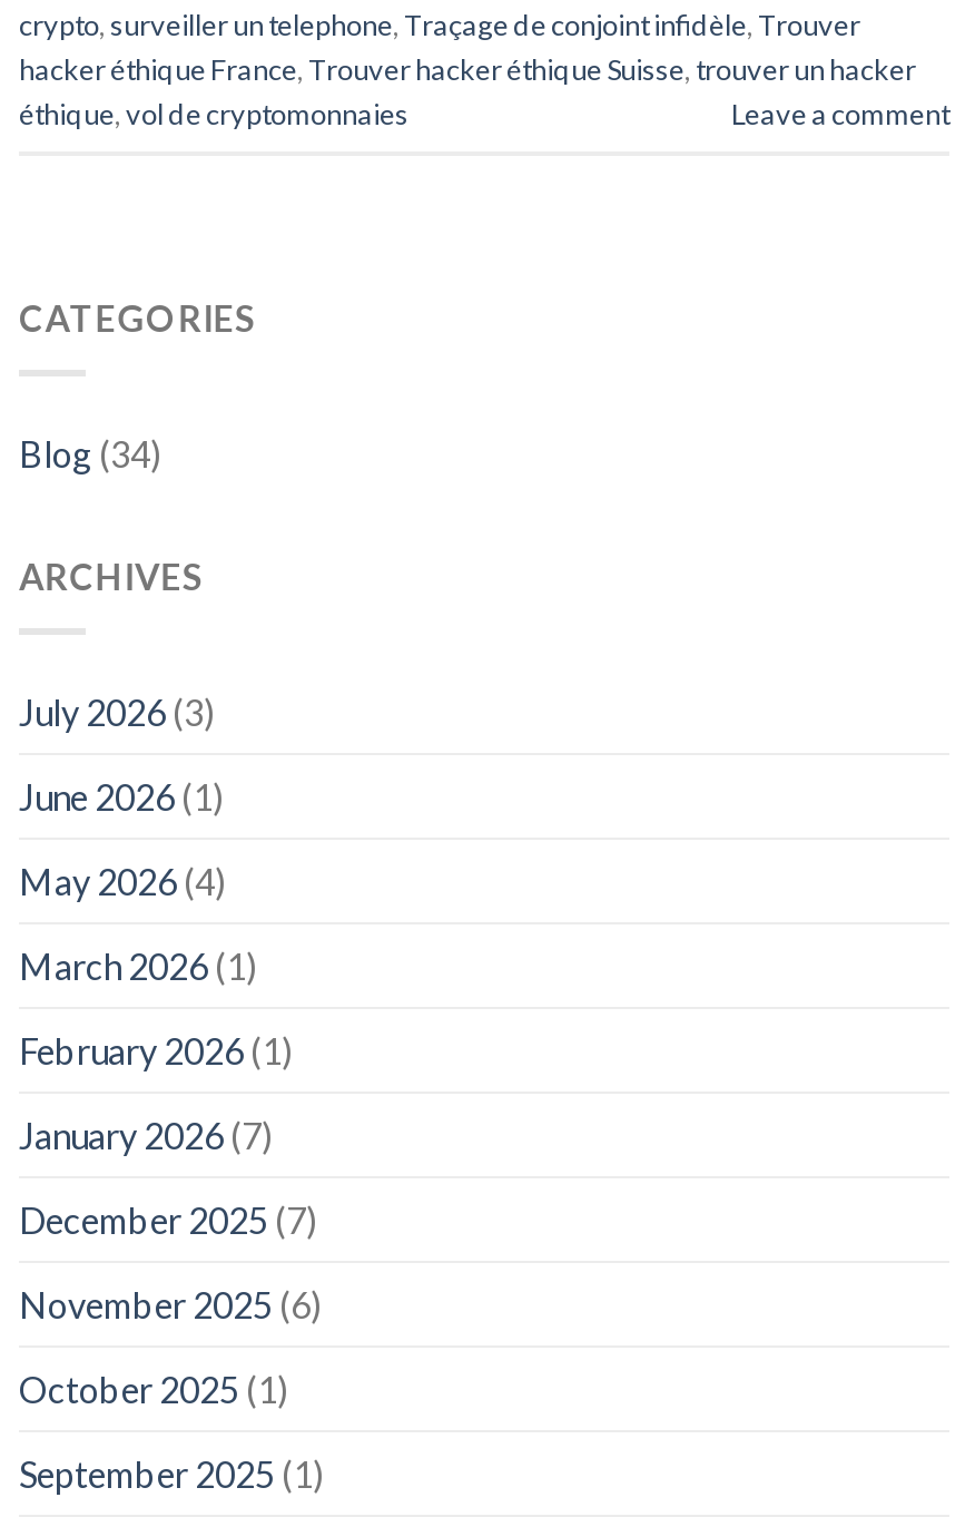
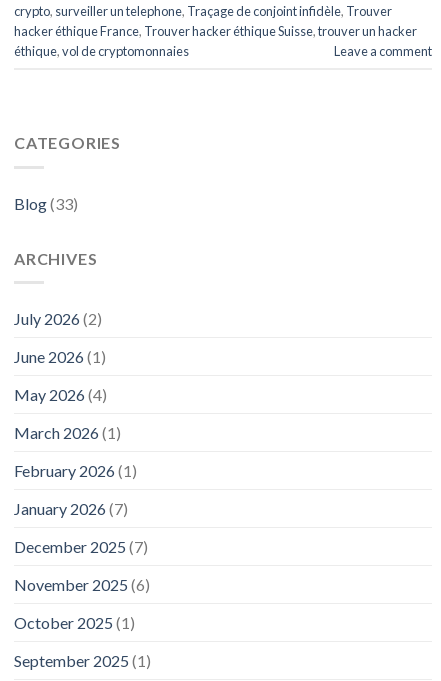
- Blog (34)
+ Blog (33)

- July 2026 (3)
+ July 2026 (2)
